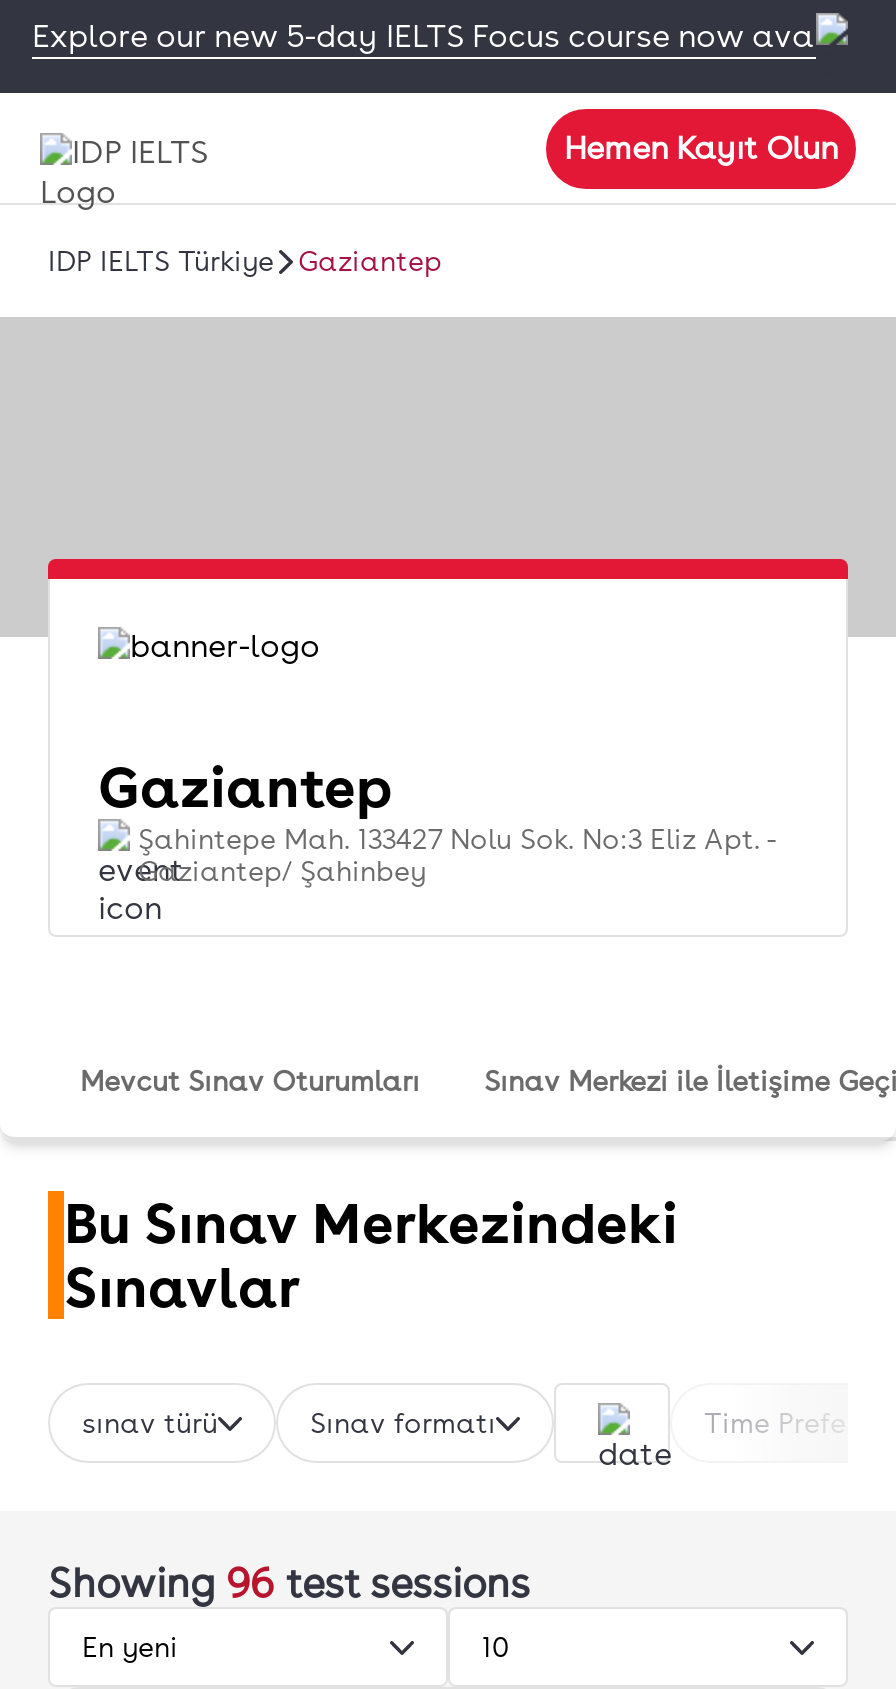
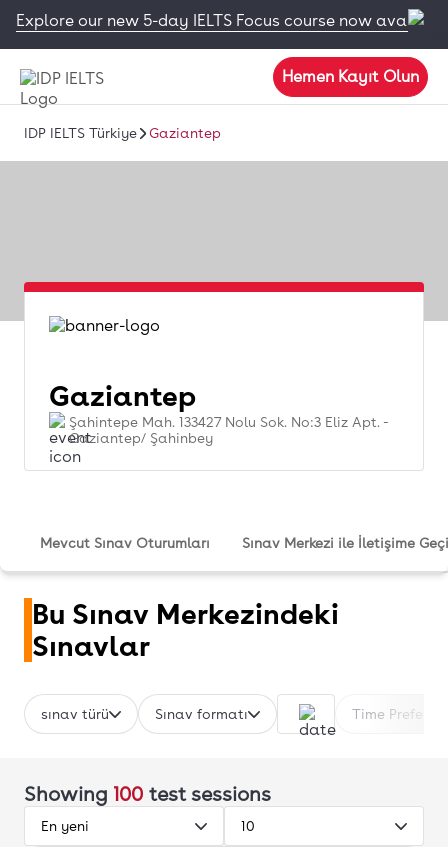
- Showing 96 test sessions
+ Showing 100 test sessions
